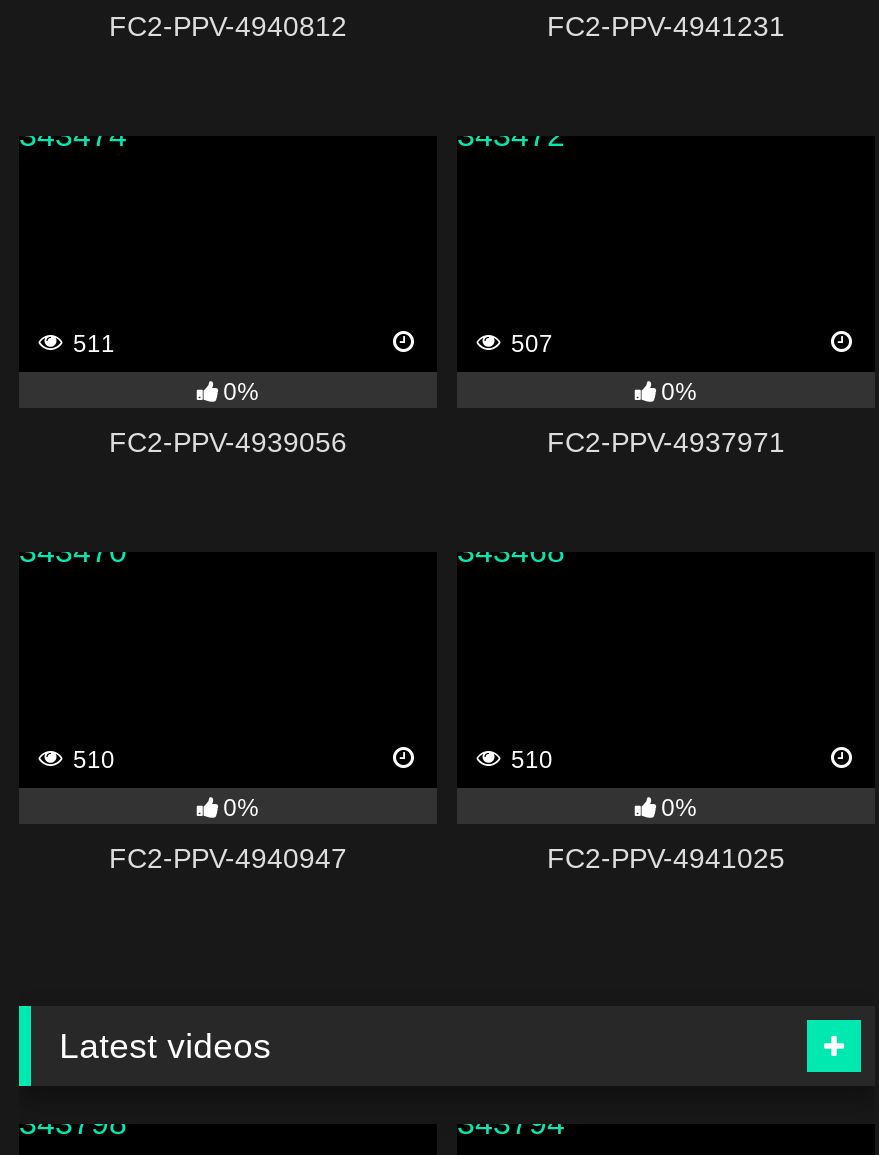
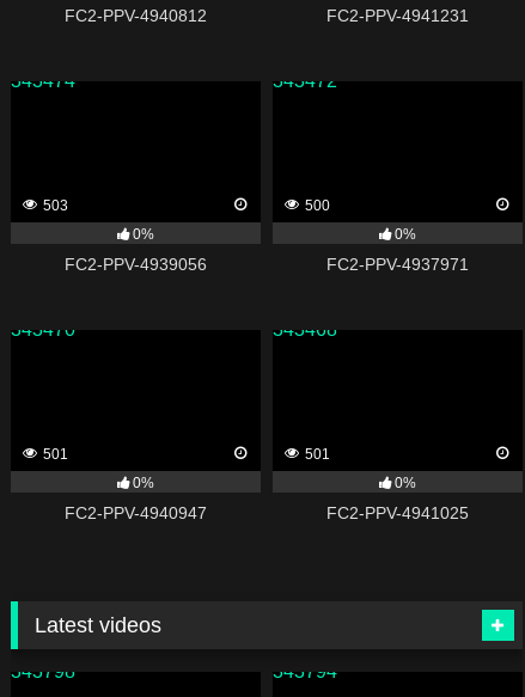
- 511
+ 503

- 507
+ 500

- 510
+ 501

- 510
+ 501
